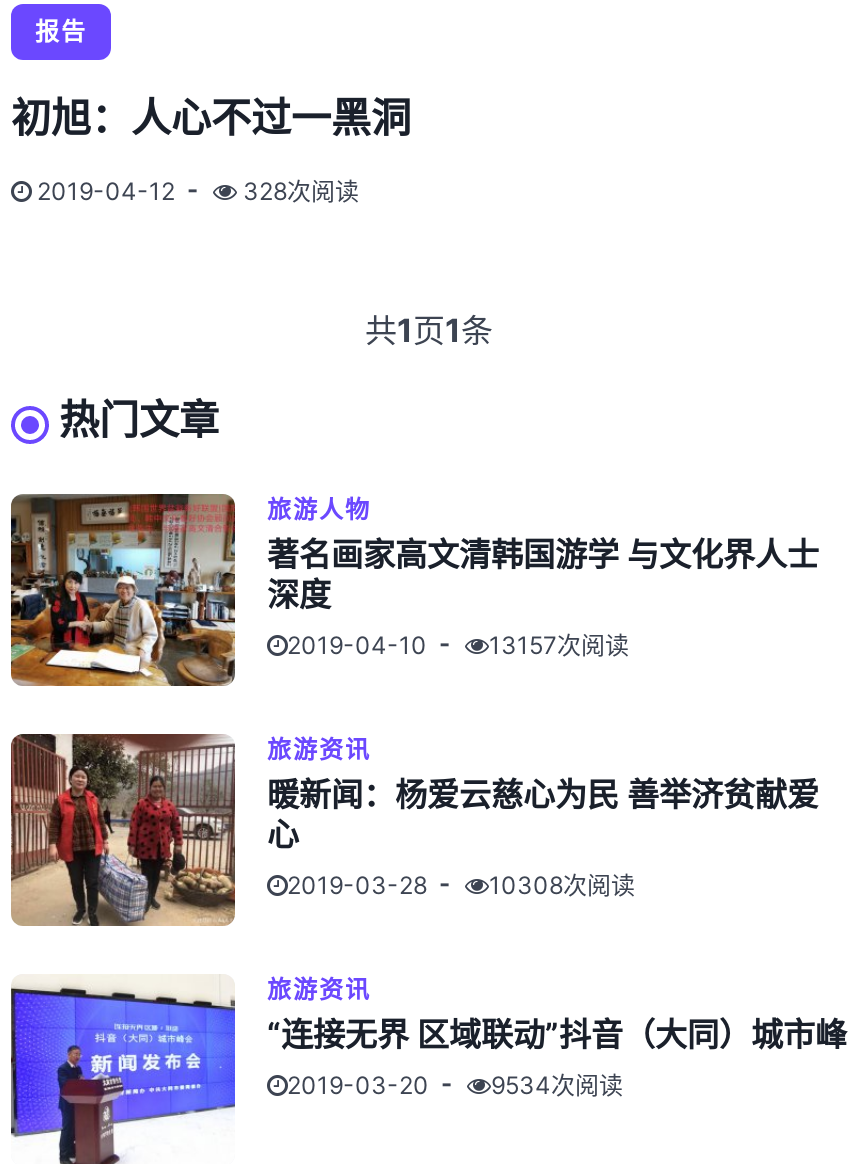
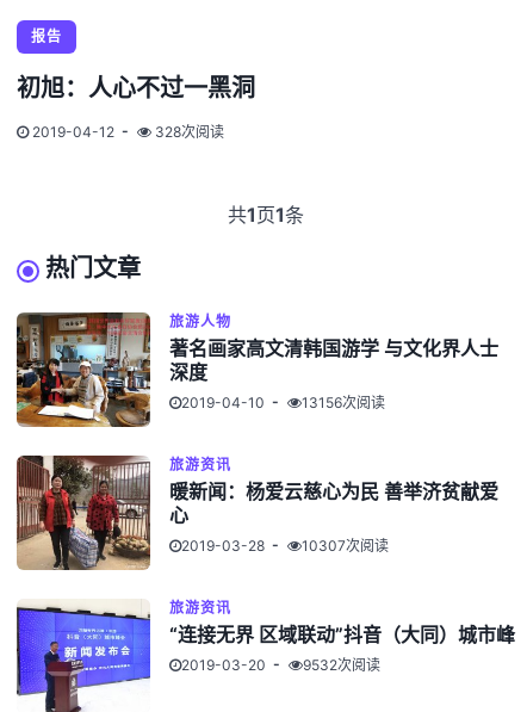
- 13157次阅读
+ 13156次阅读

- 10308次阅读
+ 10307次阅读

- 9534次阅读
+ 9532次阅读
